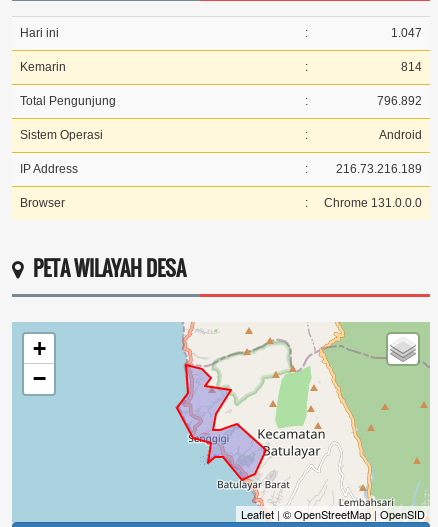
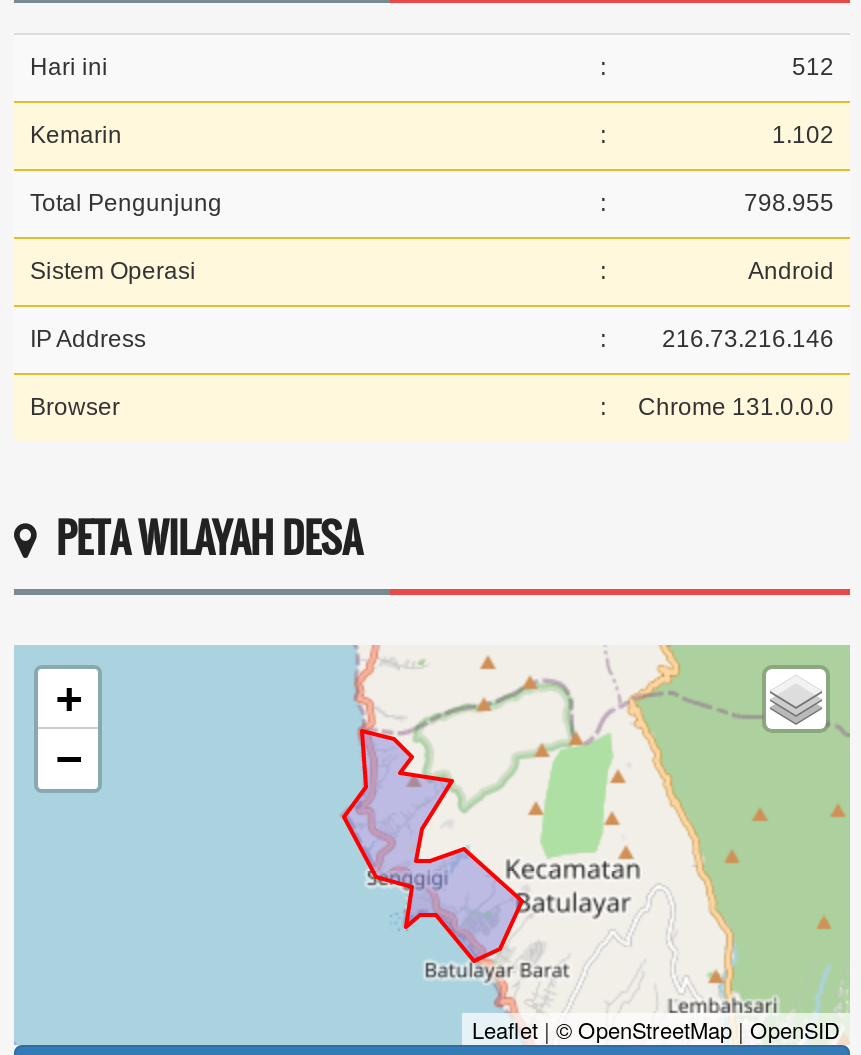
- 1.047
+ 512

- 814
+ 1.102

- 796.892
+ 798.955

- 216.73.216.189
+ 216.73.216.146
